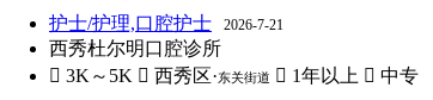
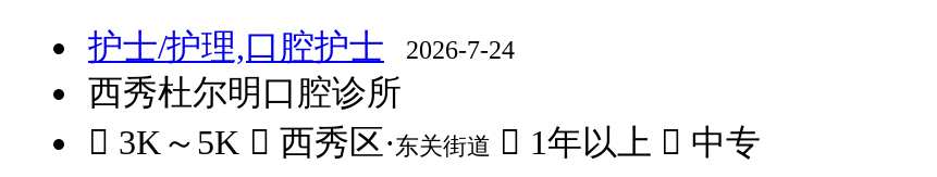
- 2026-7-21
+ 2026-7-24
